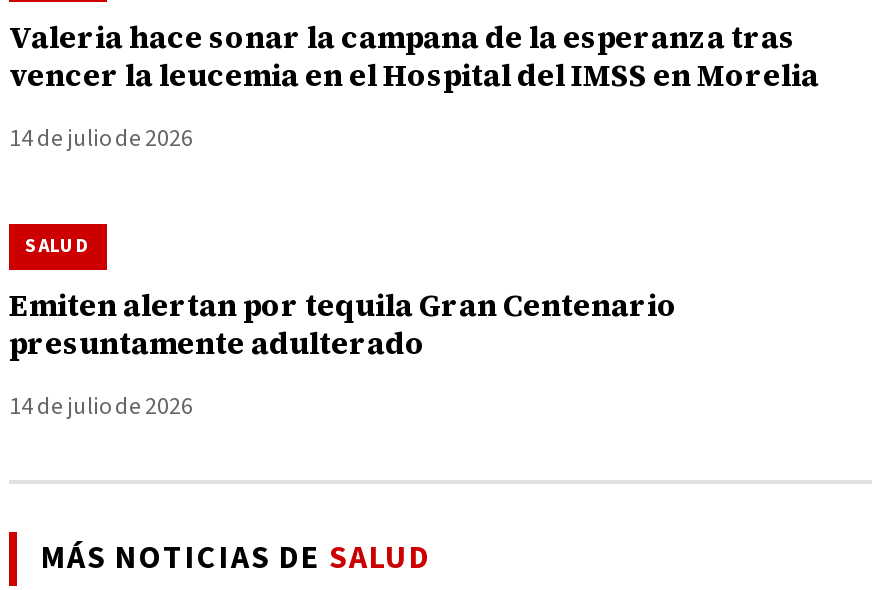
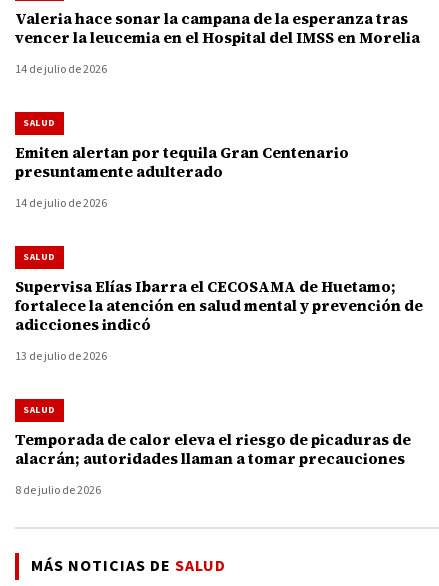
+ SALUD
+ Supervisa Elías Ibarra el CECOSAMA de Huetamo;
+ fortalece la atención en salud mental y prevención de
+ adicciones indicó
+ 13 de julio de 2026
+ SALUD
+ Temporada de calor eleva el riesgo de picaduras de
+ alacrán; autoridades llaman a tomar precauciones
+ 8 de julio de 2026
